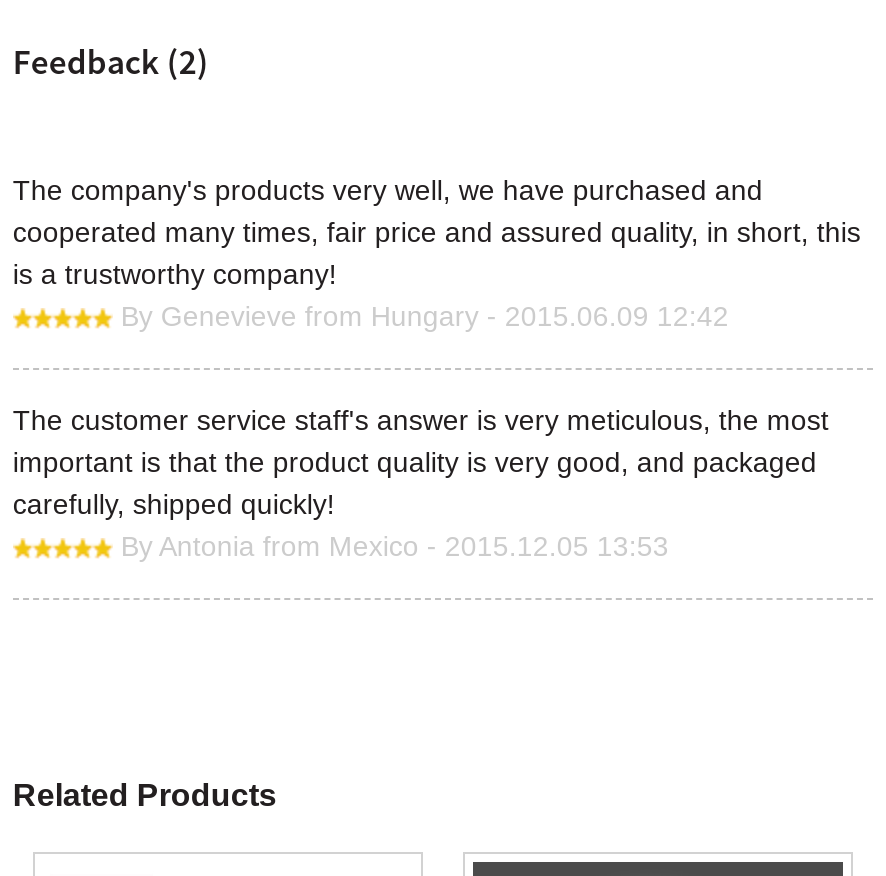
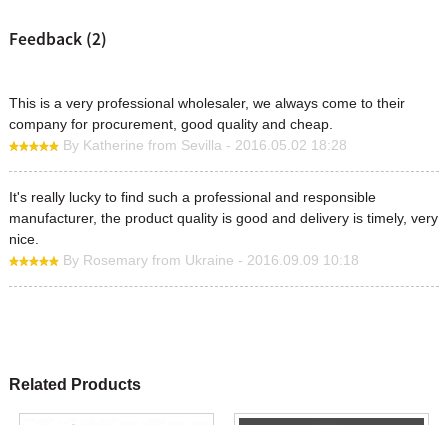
- The company's products very well, we have purchased and
- cooperated many times, fair price and assured quality, in short, this
- is a trustworthy company!
- By Genevieve from Hungary - 2015.06.09 12:42
+ This is a very professional wholesaler, we always come to their
+ company for procurement, good quality and cheap.
+ By Katherine from Sevilla - 2016.05.02 18:28

- The customer service staff's answer is very meticulous, the most
- important is that the product quality is very good, and packaged
- carefully, shipped quickly!
- By Antonia from Mexico - 2015.12.05 13:53
+ It's really lucky to find such a professional and responsible
+ manufacturer, the product quality is good and delivery is timely, very
+ nice.
+ By Rosemary from Ukraine - 2016.09.09 10:18
